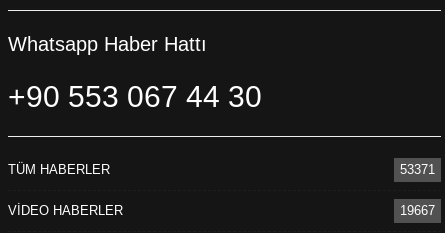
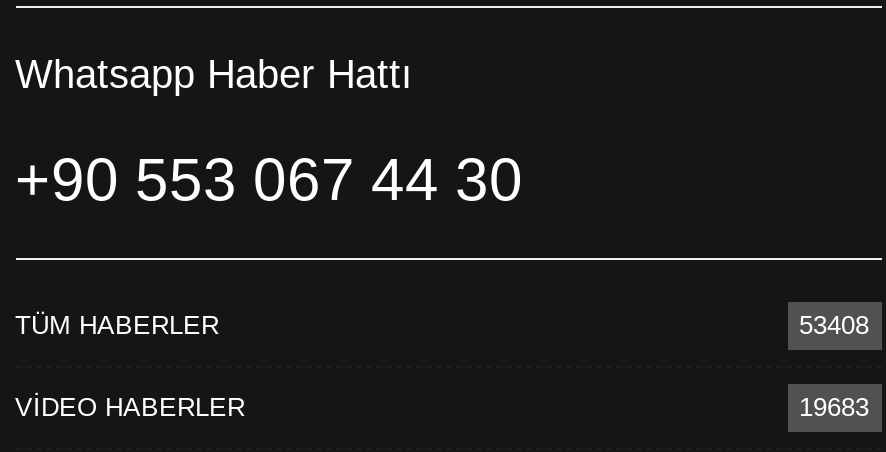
- 53371
+ 53408

- 19667
+ 19683
